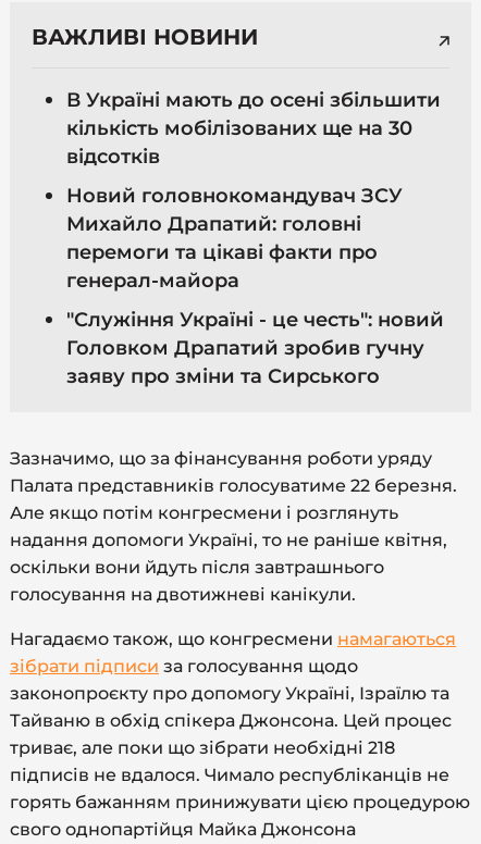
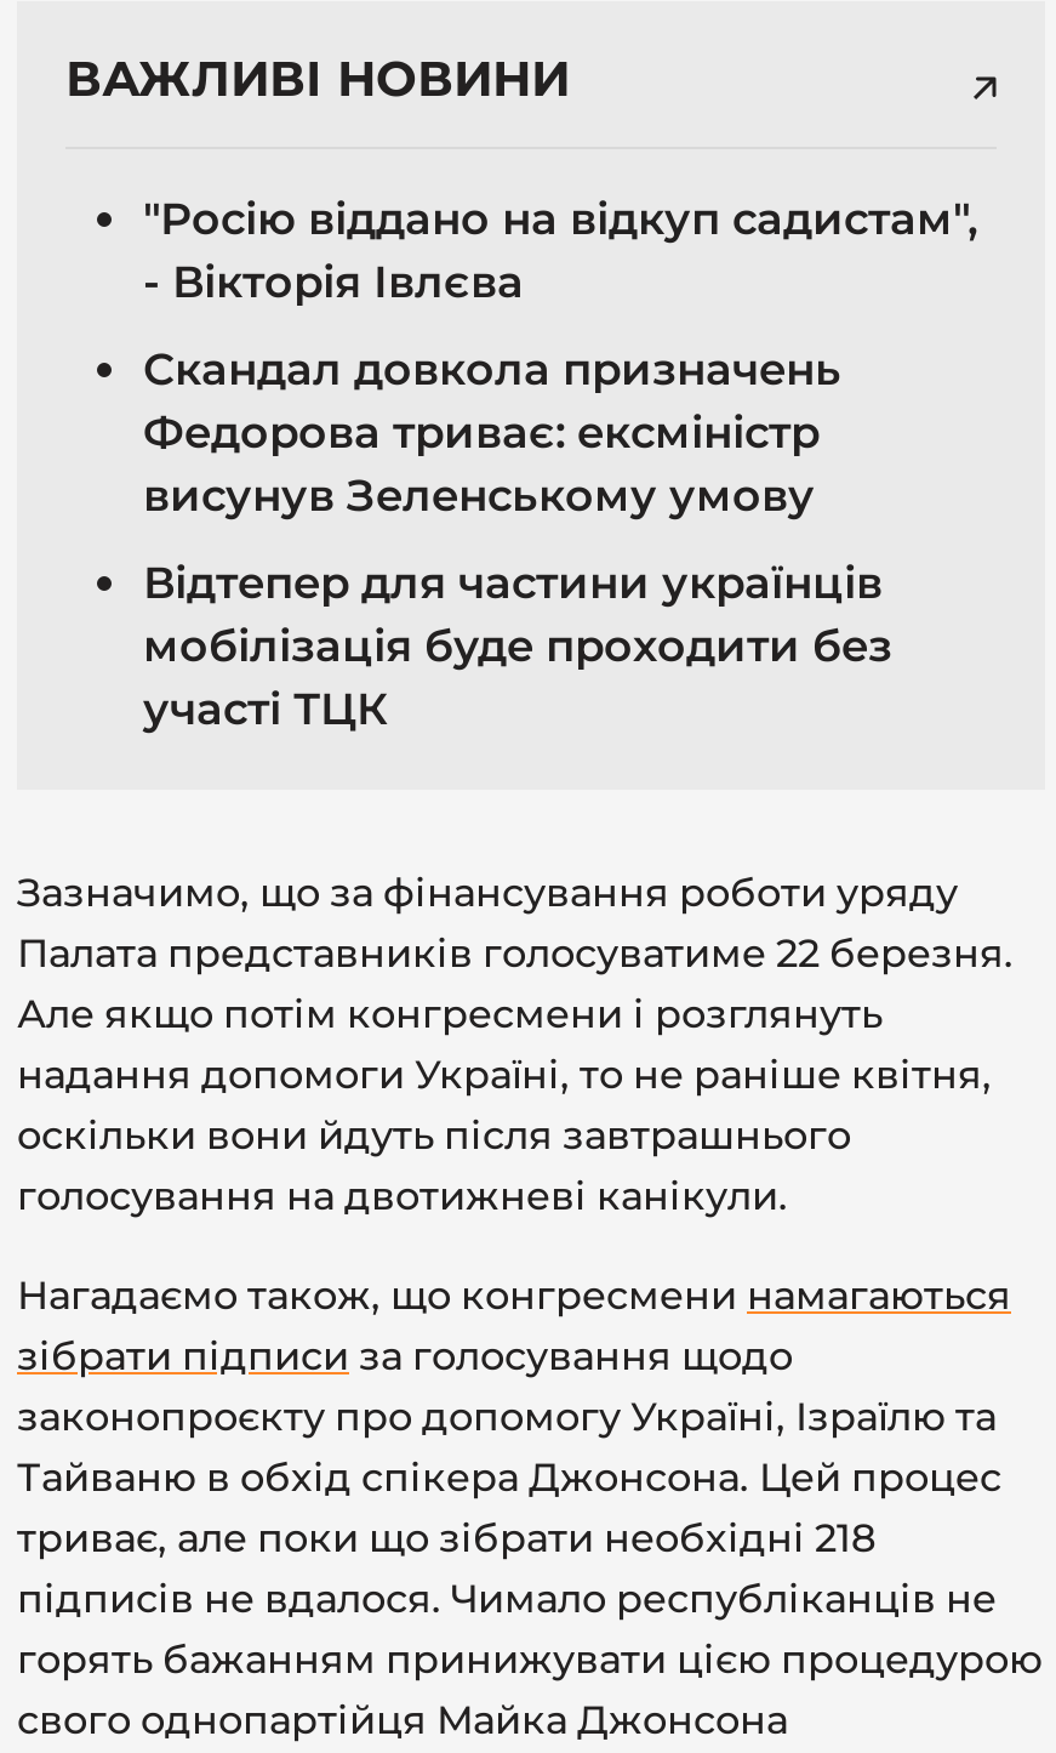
- В Україні мають до осені збільшити
- кількість мобілізованих ще на 30
- відсотків
+ "Росію віддано на відкуп садистам",
+ - Вікторія Івлєва

- Новий головнокомандувач ЗСУ
- Михайло Драпатий: головні
- перемоги та цікаві факти про
- генерал-майора
+ Скандал довкола призначень
+ Федорова триває: ексміністр
+ висунув Зеленському умову

- "Служіння Україні - це честь": новий
- Головком Драпатий зробив гучну
- заяву про зміни та Сирського
+ Відтепер для частини українців
+ мобілізація буде проходити без
+ участі ТЦК
